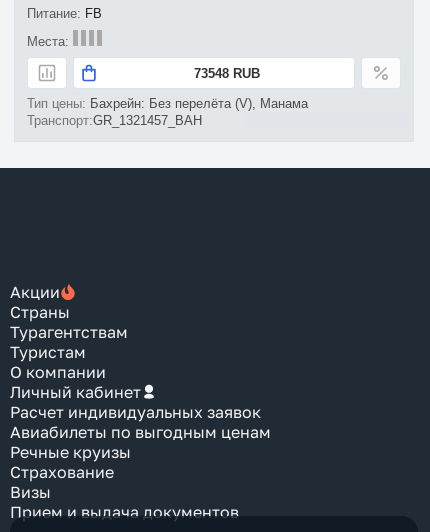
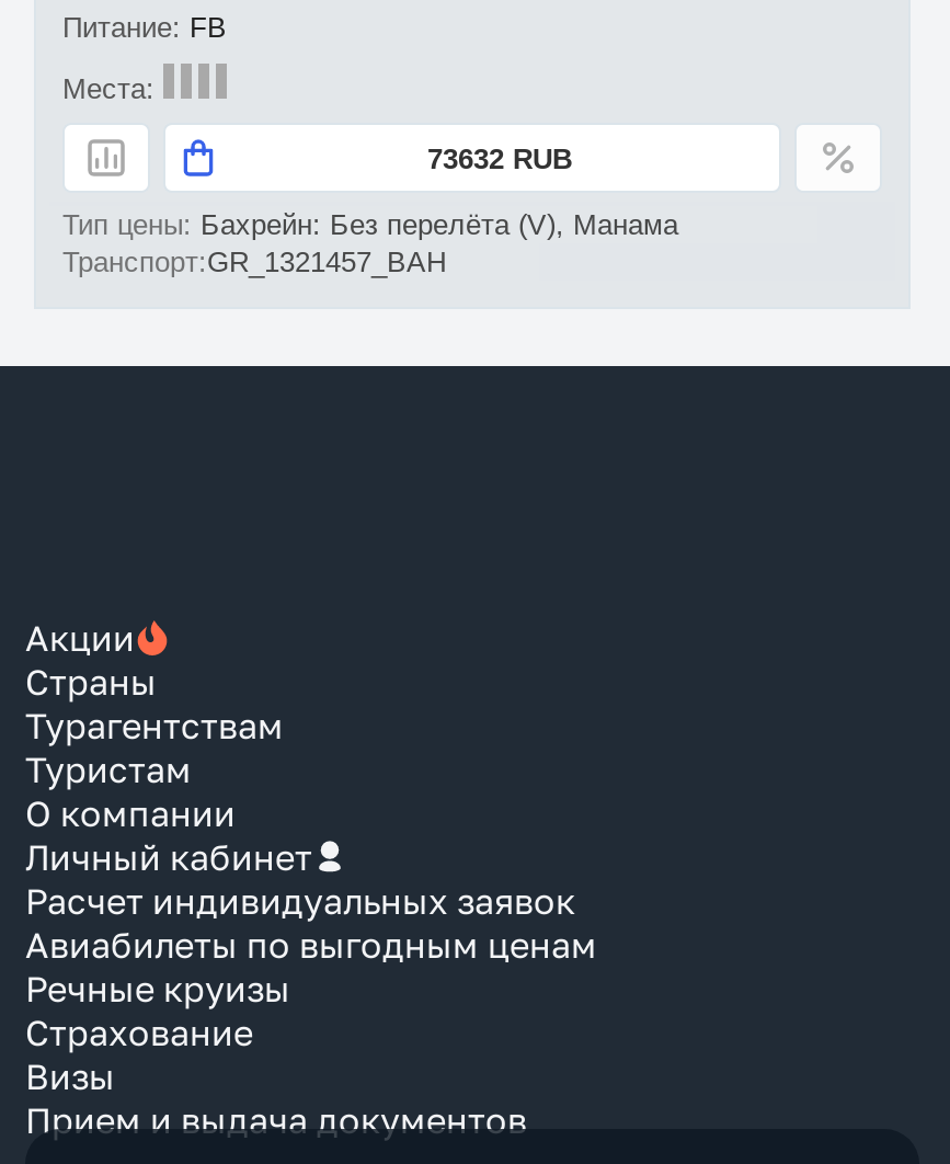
- 73548 RUB
+ 73632 RUB
